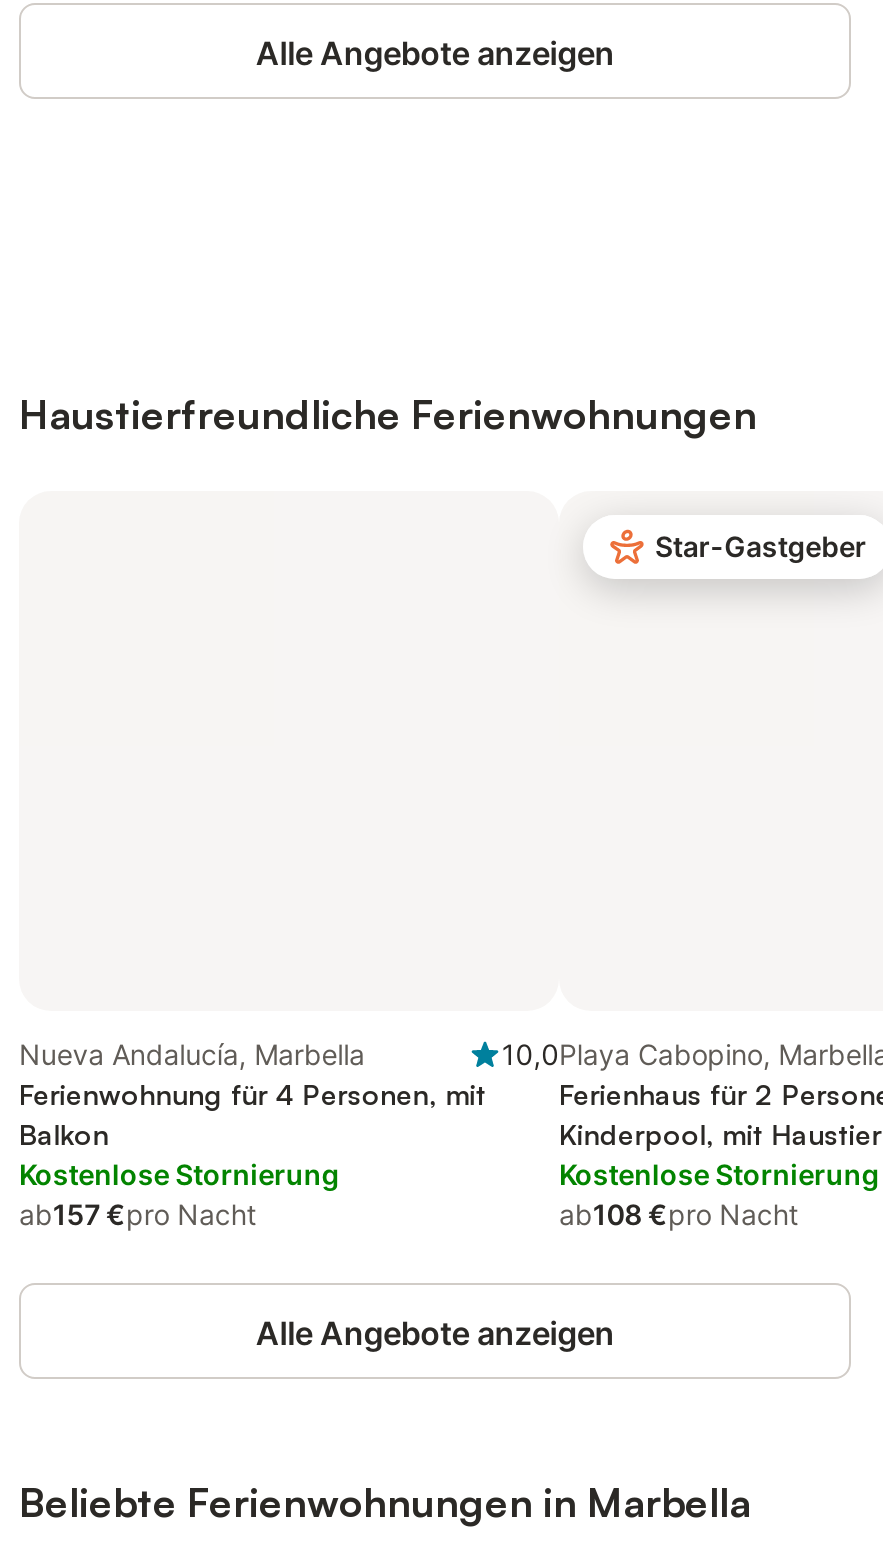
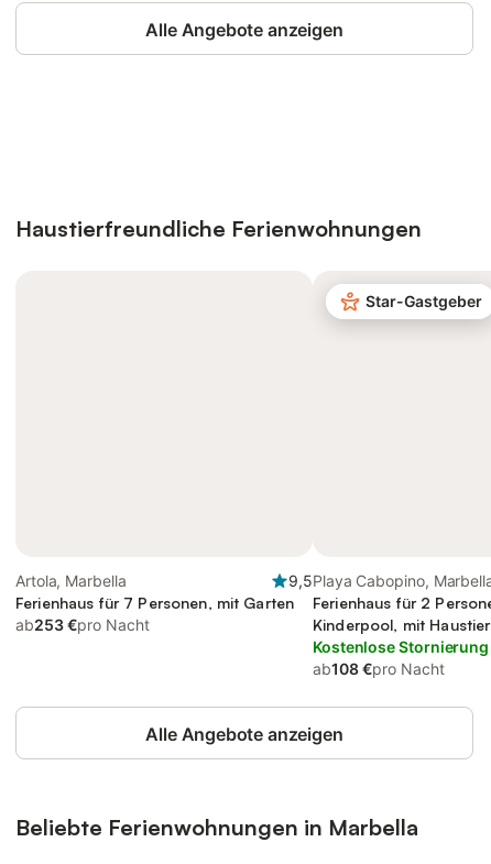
- Nueva Andalucía, Marbella
- 10,0
- Ferienwohnung für 4 Personen, mit
- Balkon
- Kostenlose Stornierung
- ab157 €pro Nacht
+ Artola, Marbella
+ 9,5
+ Ferienhaus für 7 Personen, mit Garten
+ ab253 €pro Nacht
